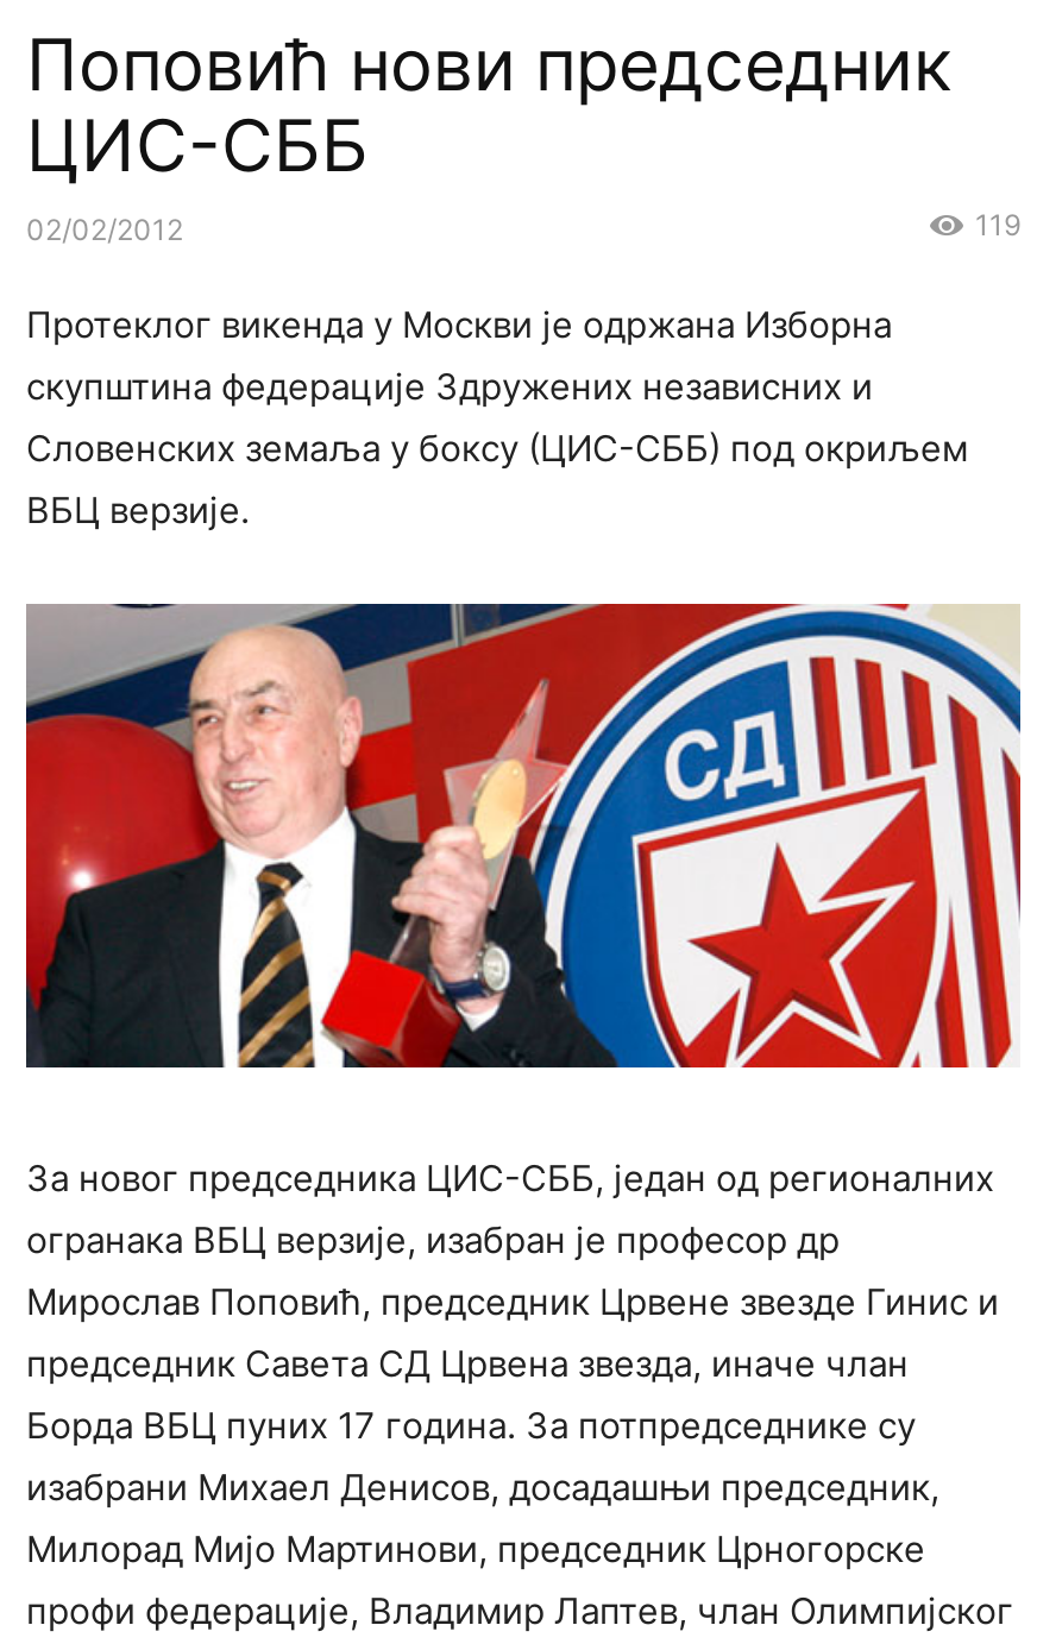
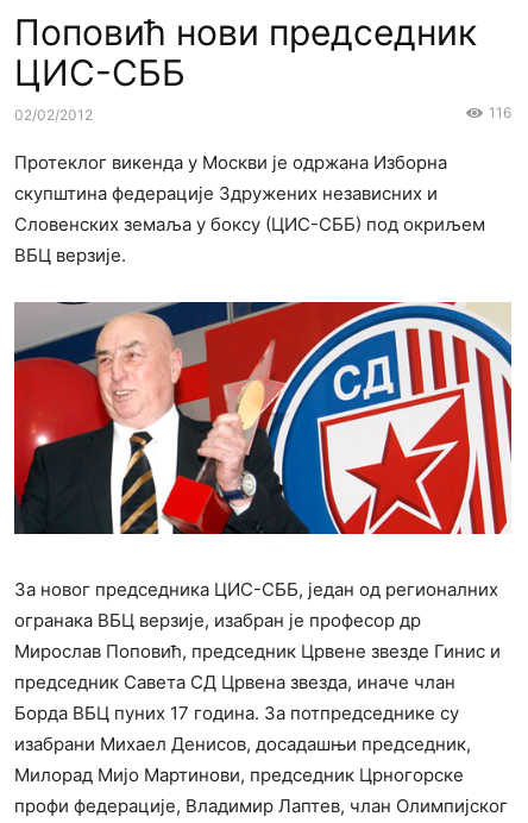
- 119
+ 116
